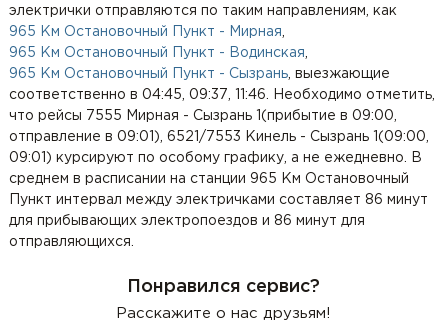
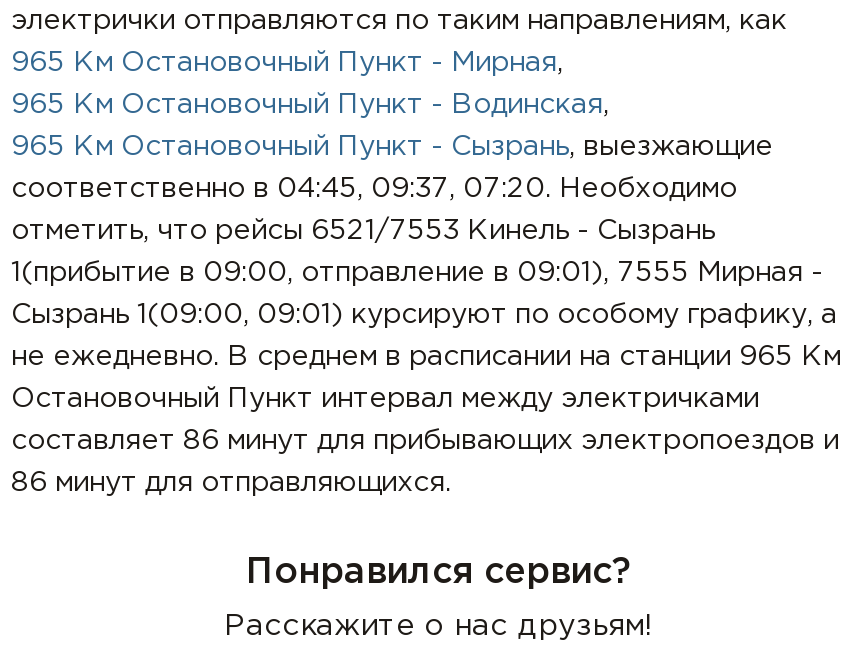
- соответственно в 04:45, 09:37, 11:46. Необходимо отметить,
+ соответственно в 04:45, 09:37, 07:20. Необходимо

- что рейсы 7555 Мирная - Сызрань 1(прибытие в 09:00,
+ отметить, что рейсы 6521/7553 Кинель - Сызрань

- отправление в 09:01), 6521/7553 Кинель - Сызрань 1(09:00,
+ 1(прибытие в 09:00, отправление в 09:01), 7555 Мирная -

- 09:01) курсируют по особому графику, а не ежедневно. В
+ Сызрань 1(09:00, 09:01) курсируют по особому графику, а

- среднем в расписании на станции 965 Км Остановочный
+ не ежедневно. В среднем в расписании на станции 965 Км

- Пункт интервал между электричками составляет 86 минут
+ Остановочный Пункт интервал между электричками

- для прибывающих электропоездов и 86 минут для
+ составляет 86 минут для прибывающих электропоездов и

- отправляющихся.
+ 86 минут для отправляющихся.
